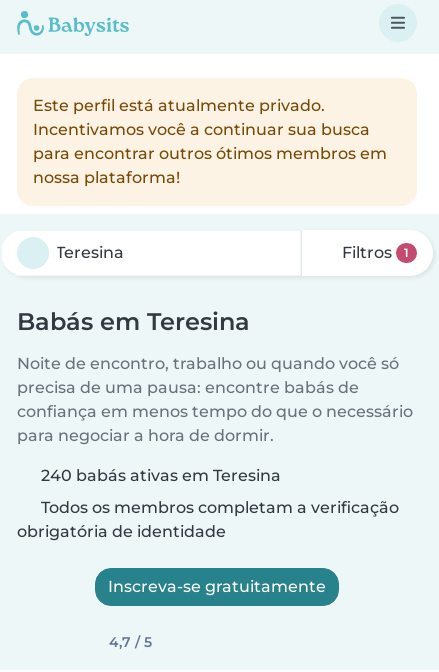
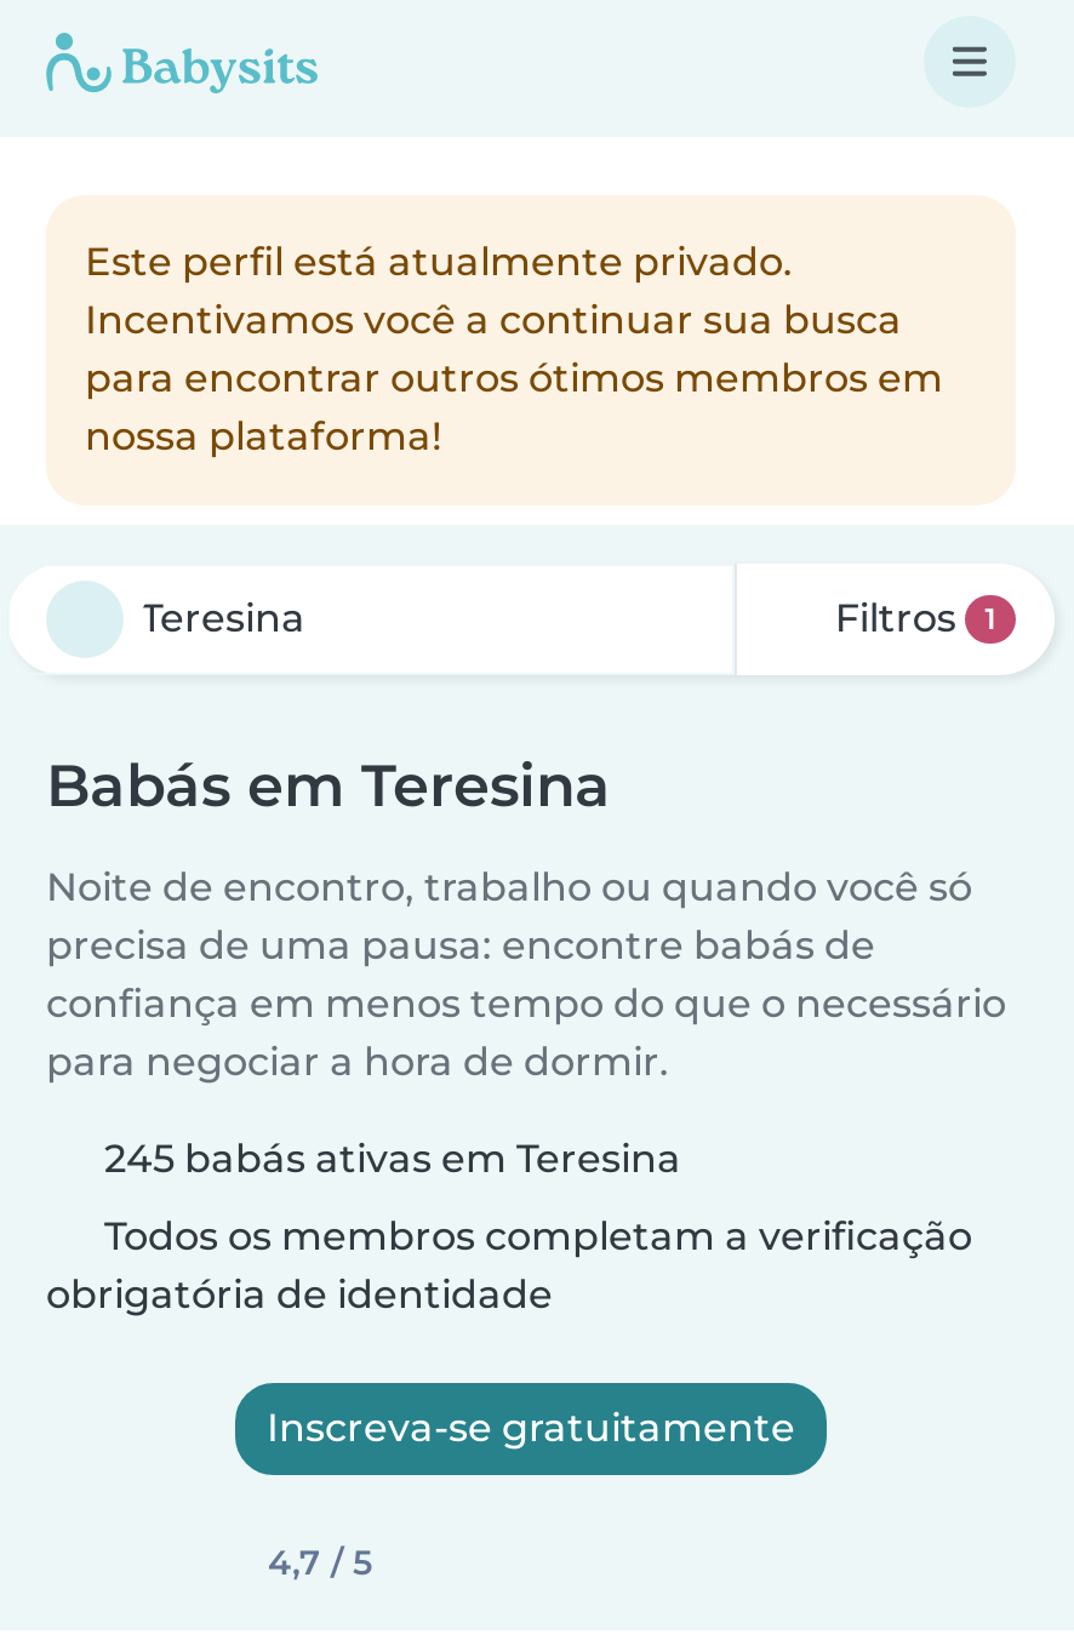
- 240 babás ativas em Teresina
+ 245 babás ativas em Teresina
